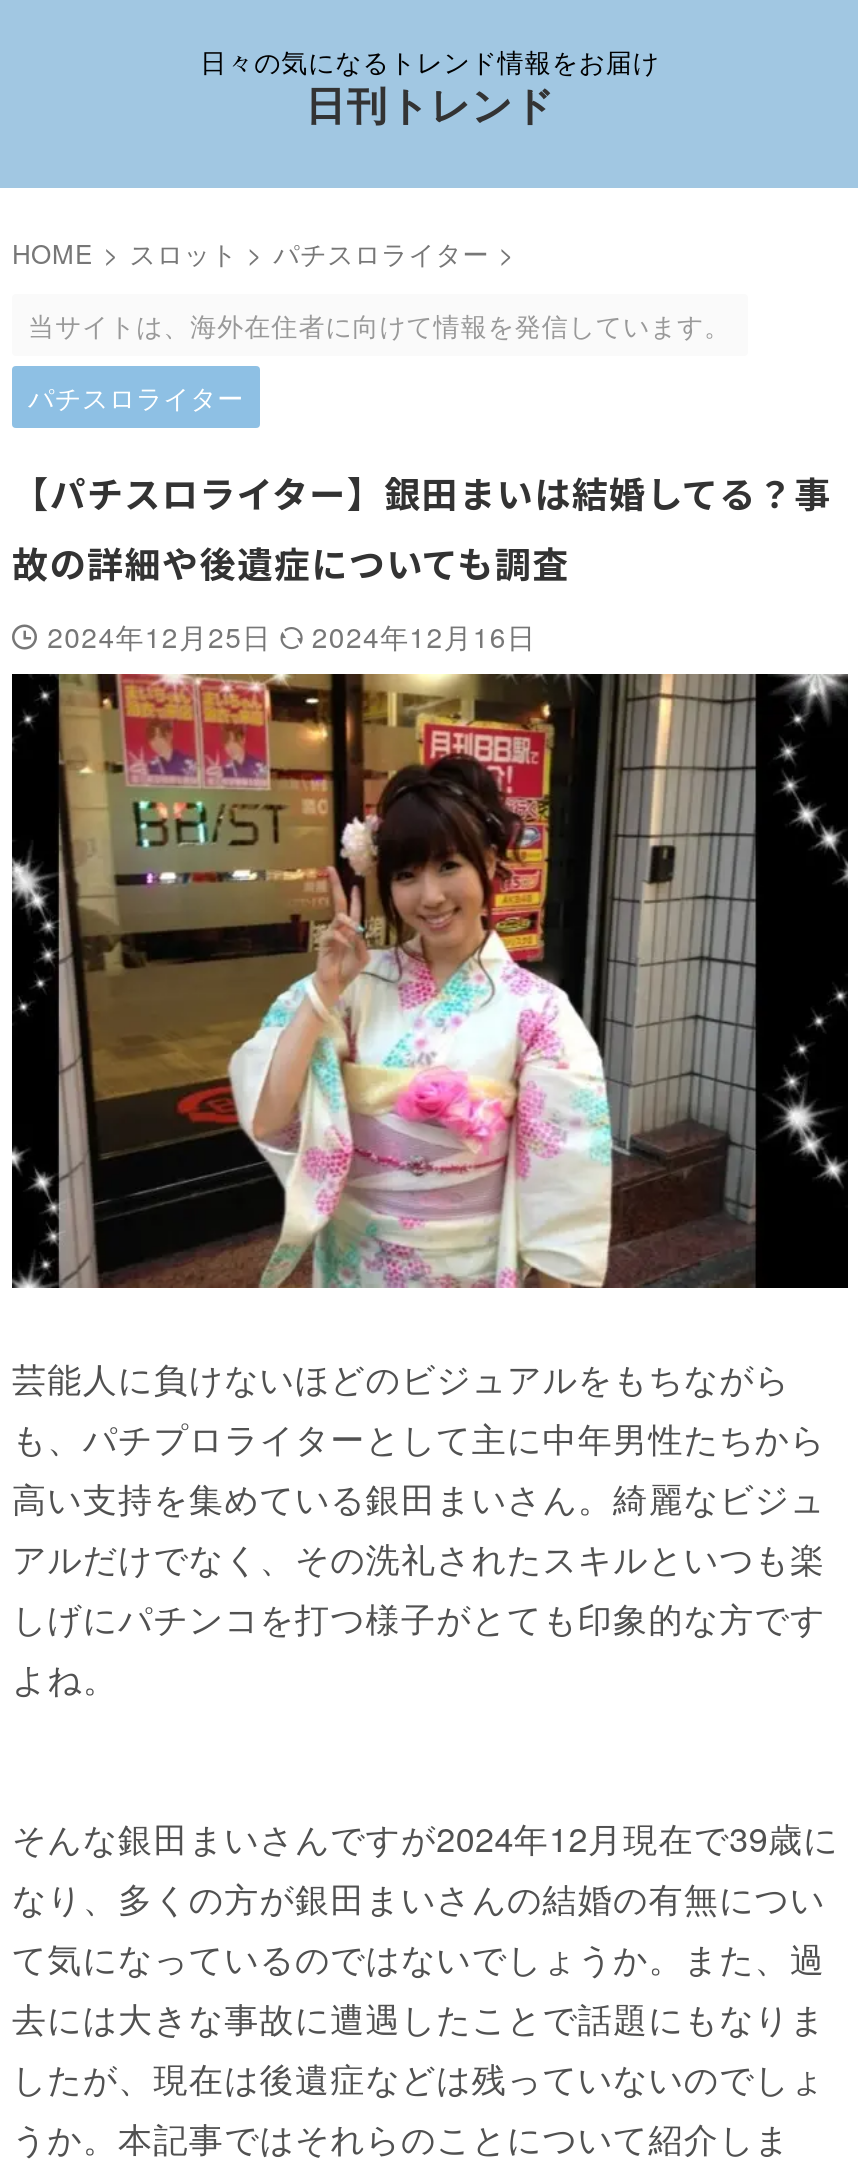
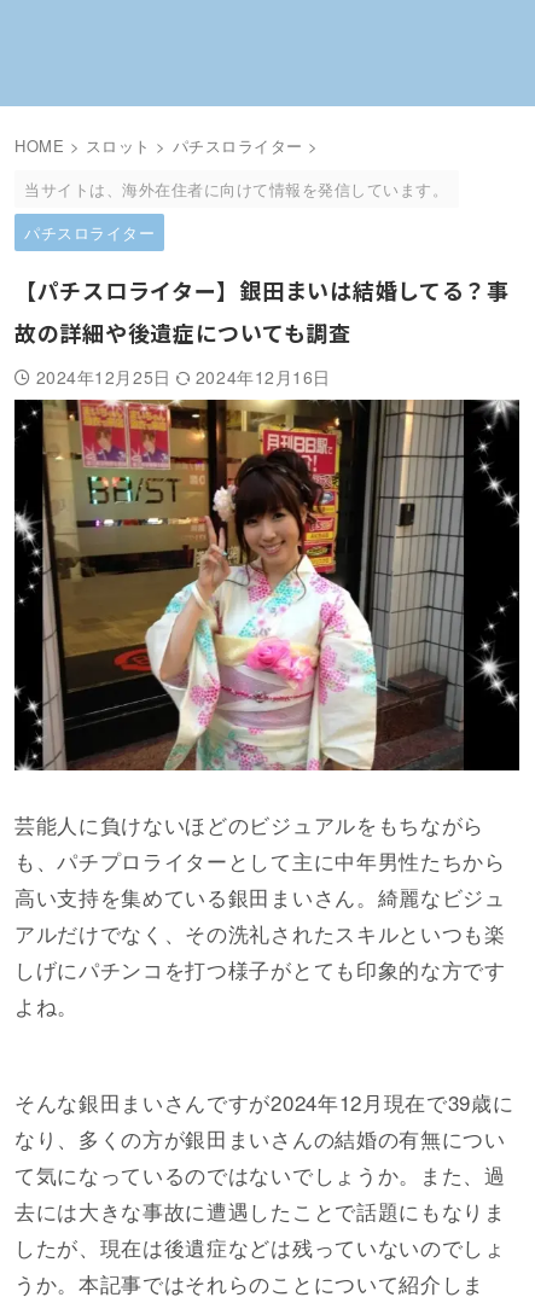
- 日々の気になるトレンド情報をお届け
- 日刊トレンド
